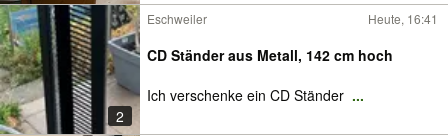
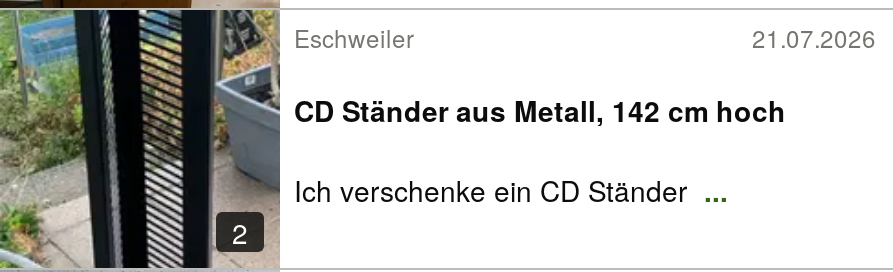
- Heute, 16:41
+ 21.07.2026
